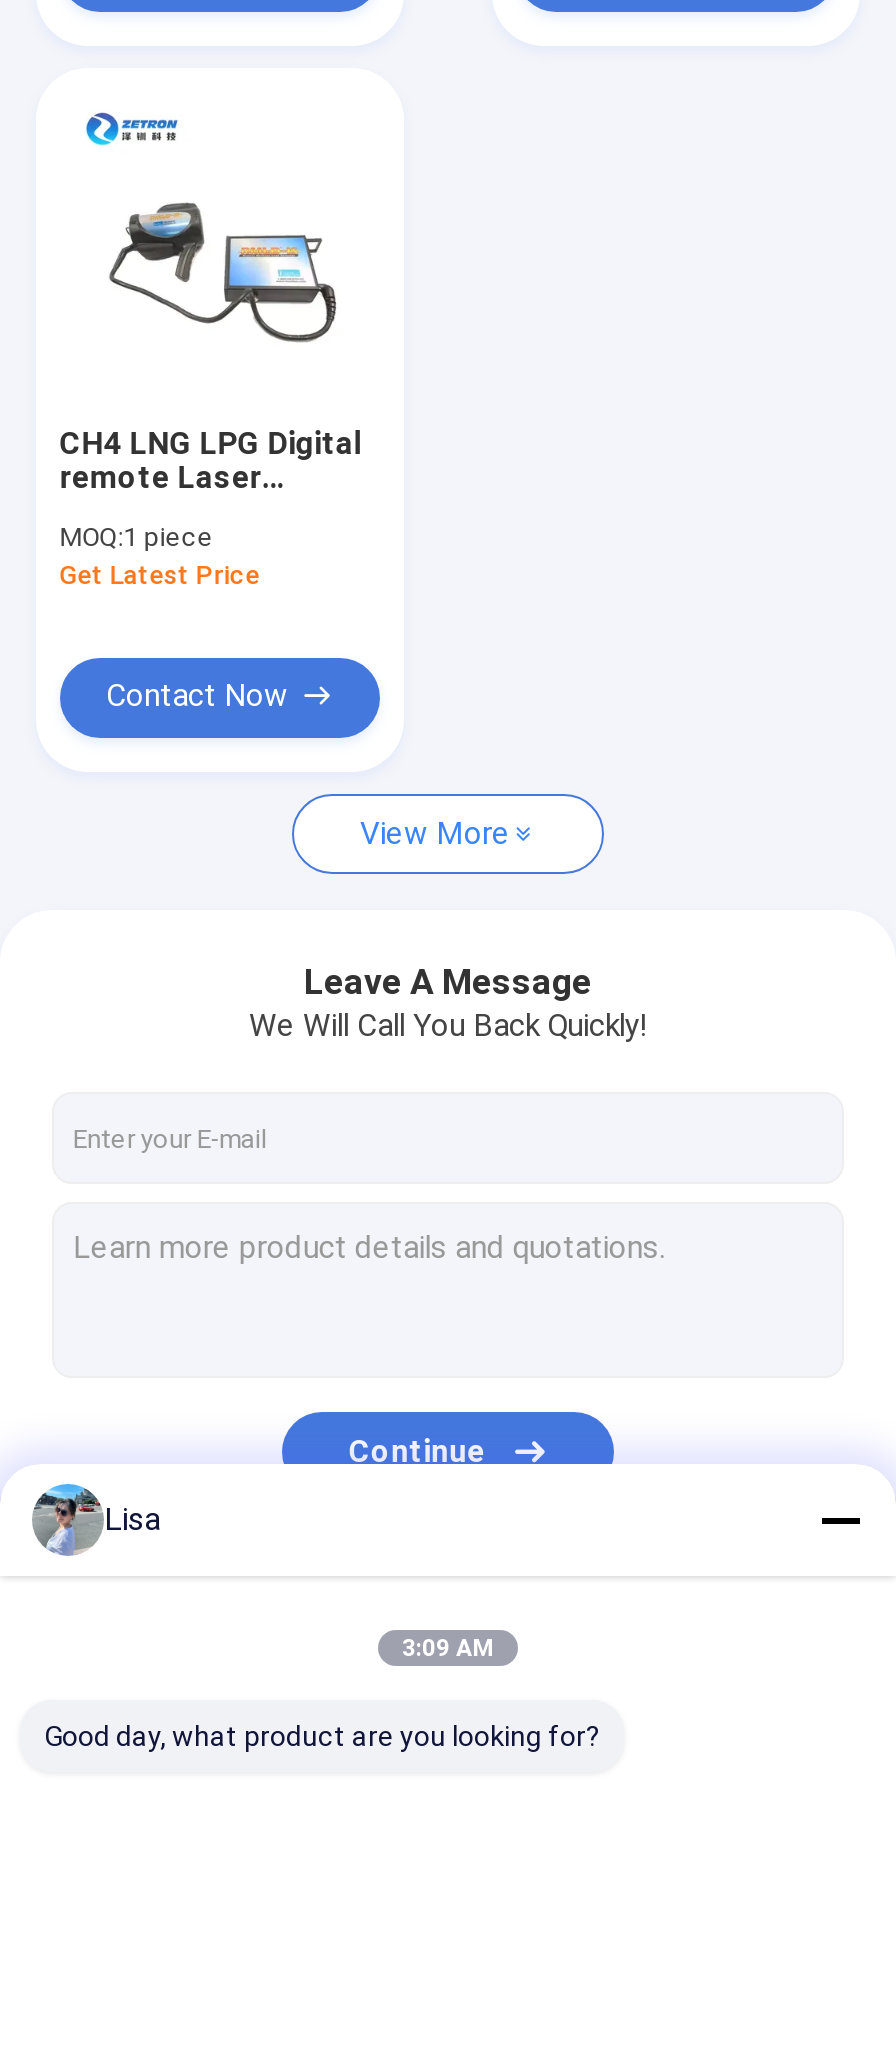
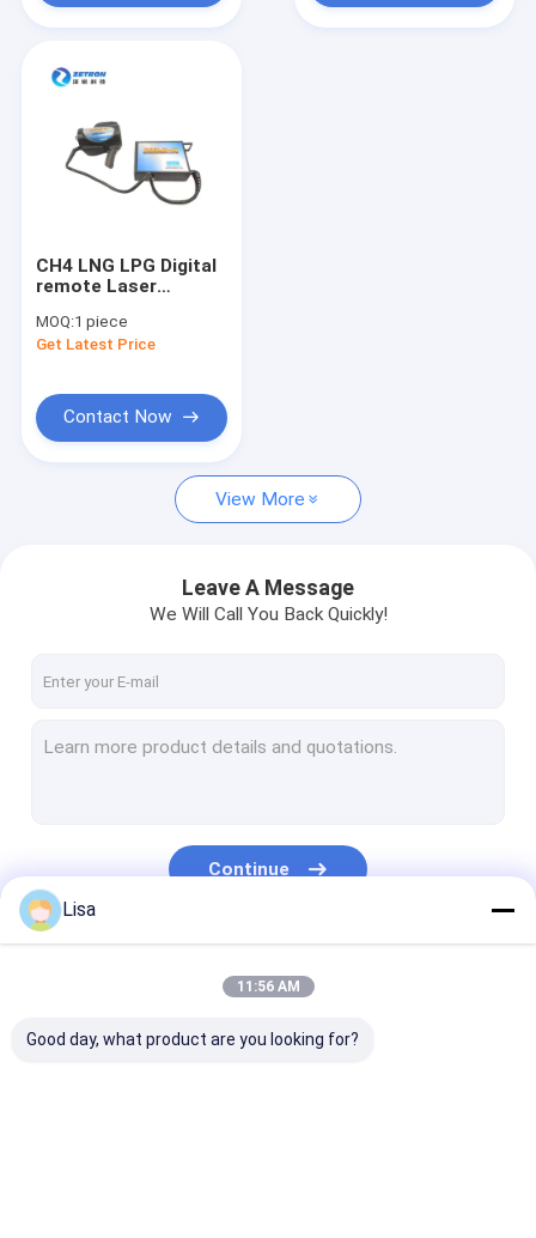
- [image]
+ [image]

- 3:09 AM
+ 11:56 AM
